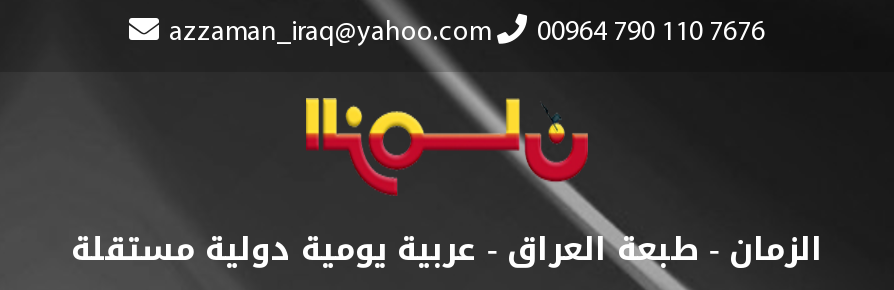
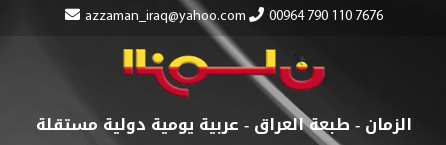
- [image]
+ [image]
